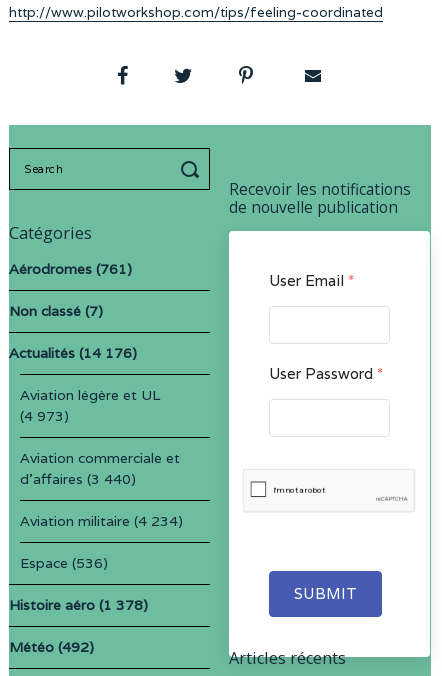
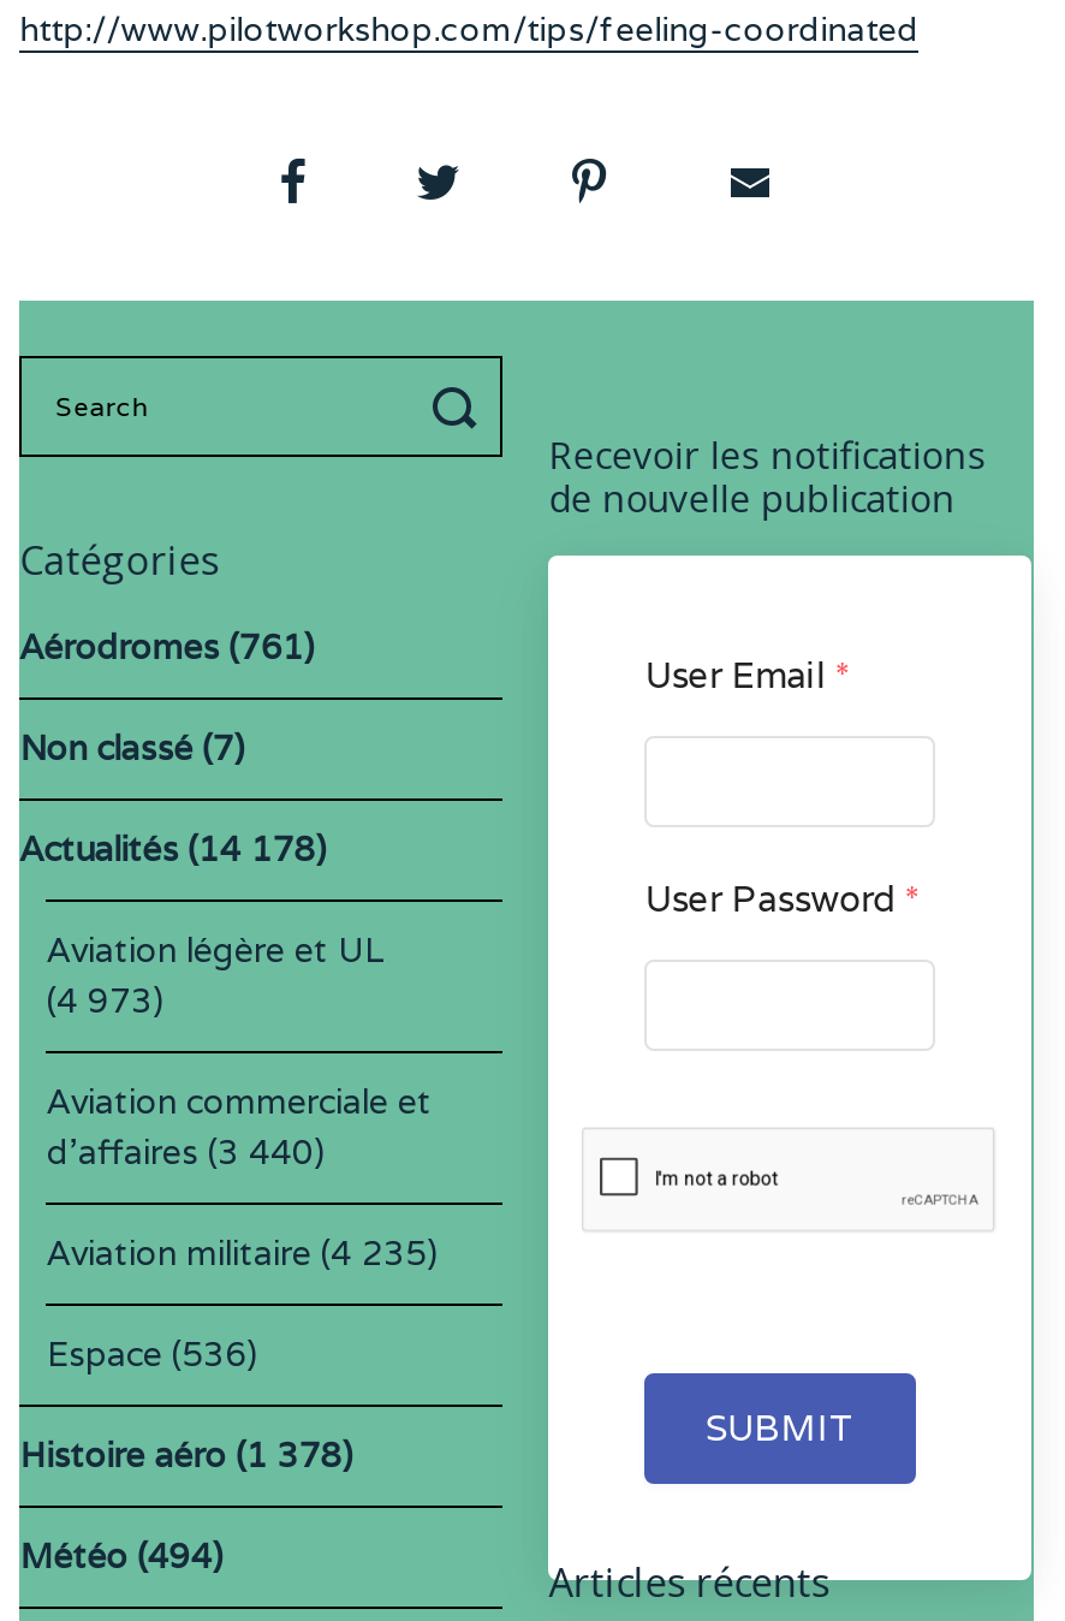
- Actualités (14 176)
+ Actualités (14 178)

- Aviation militaire (4 234)
+ Aviation militaire (4 235)

- Météo (492)
+ Météo (494)
